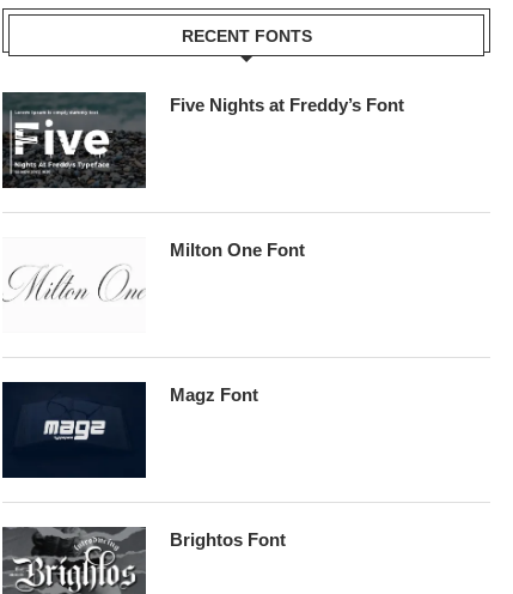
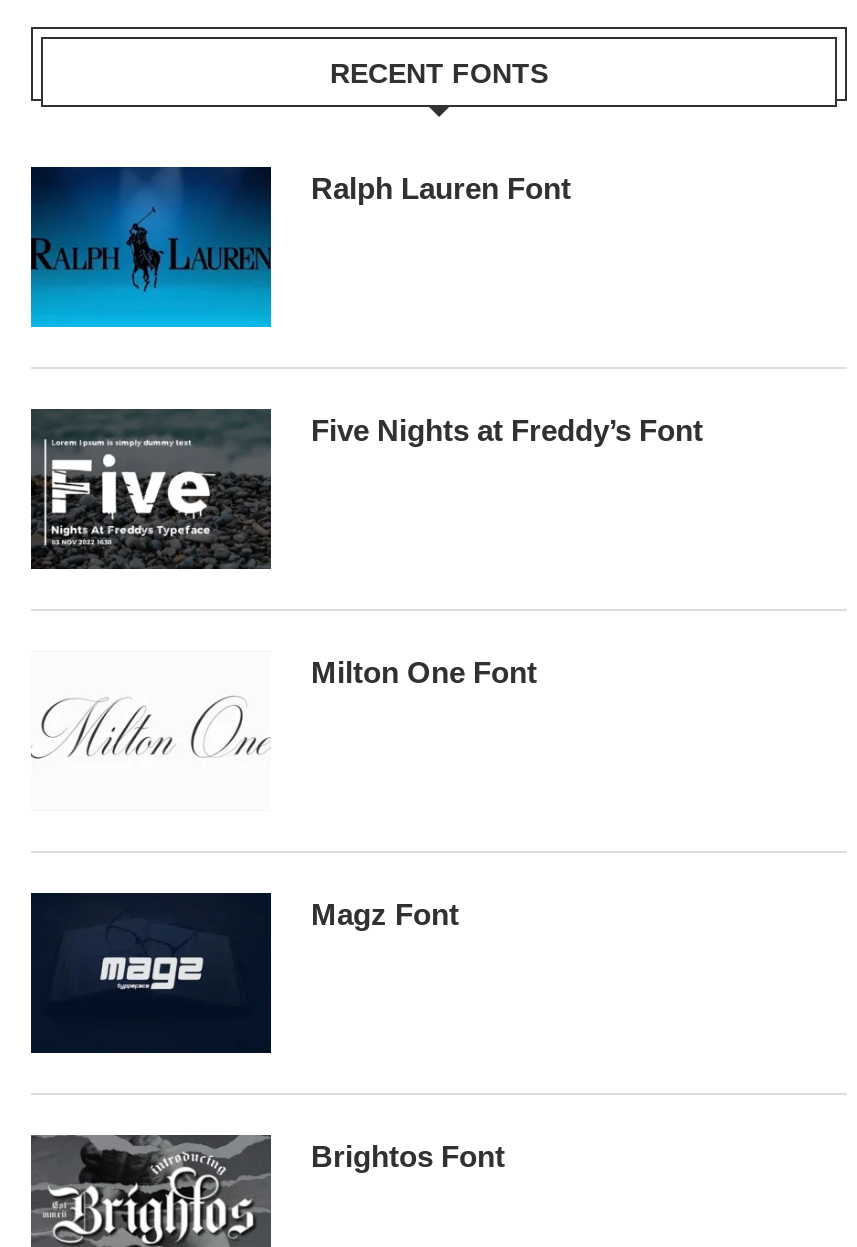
+ [image]
+ Ralph Lauren Font
